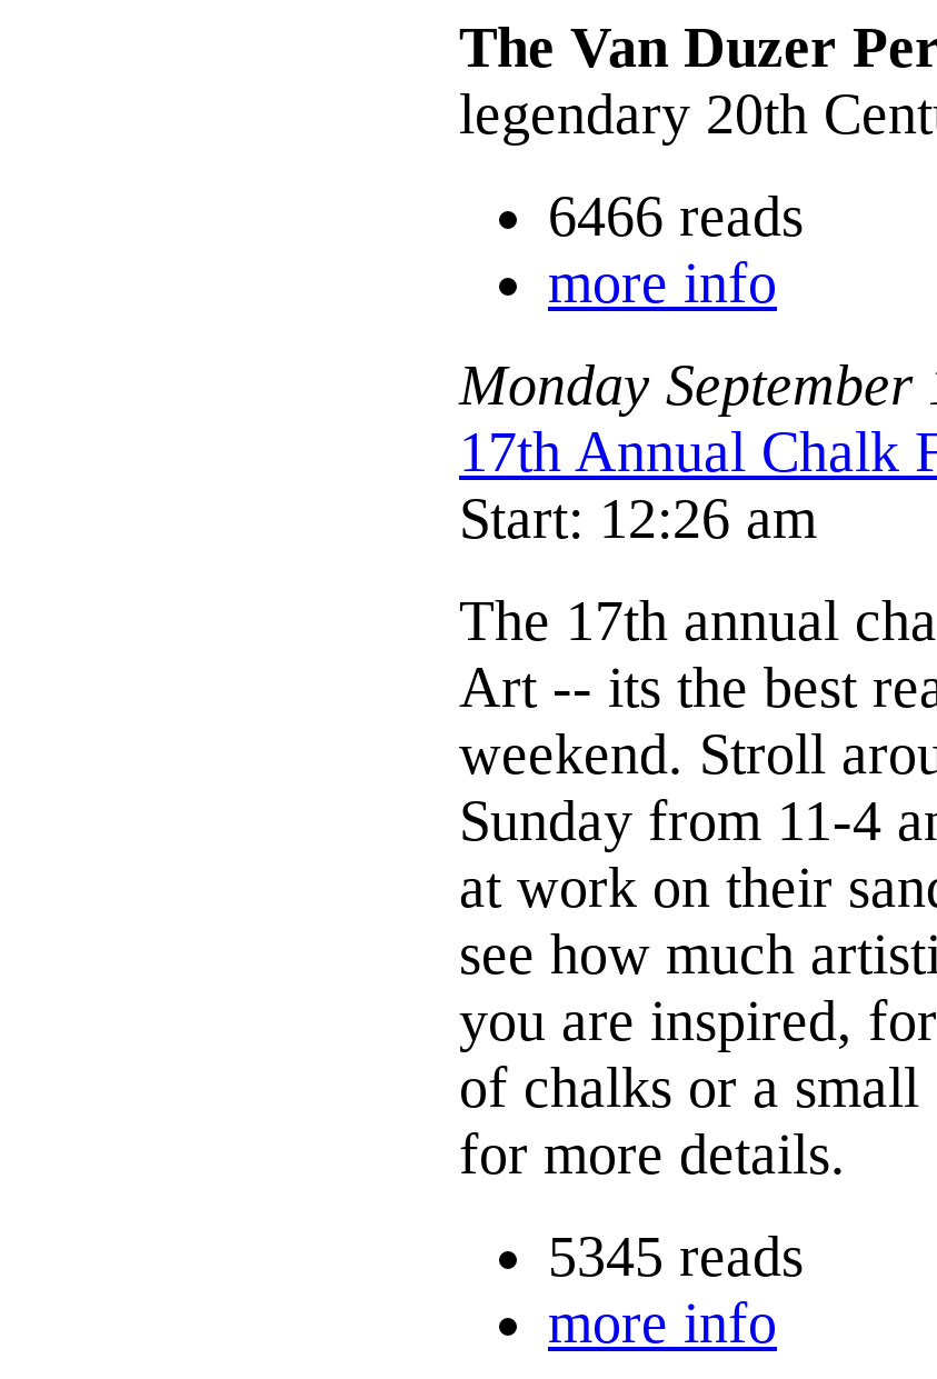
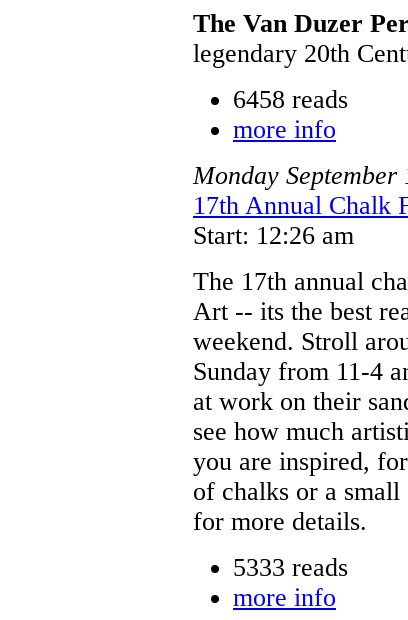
- 6466 reads
+ 6458 reads

- 5345 reads
+ 5333 reads
